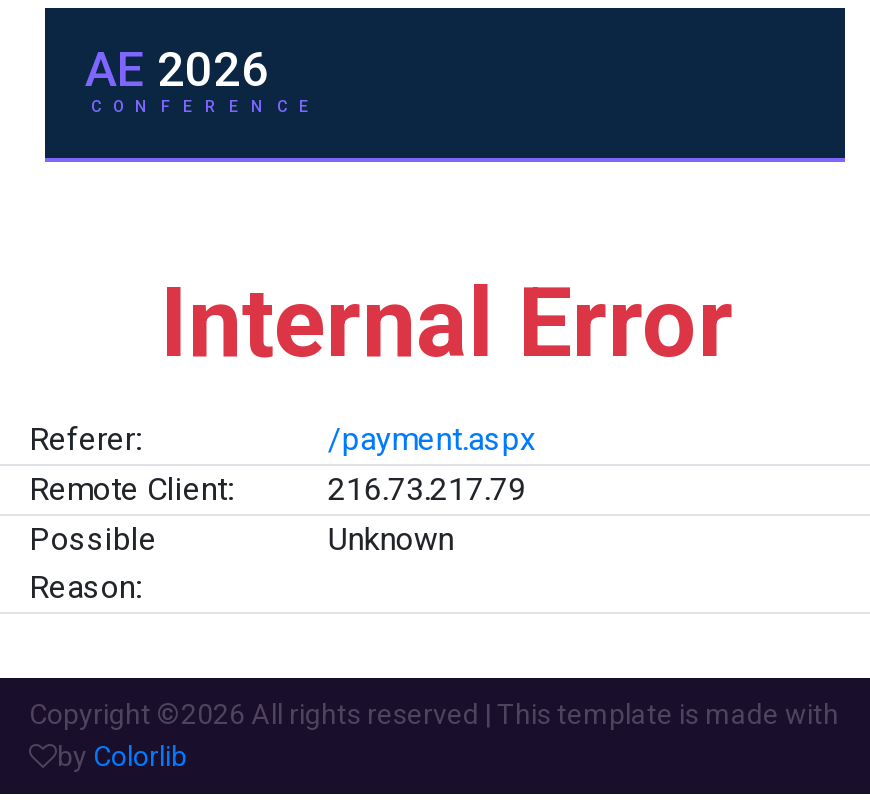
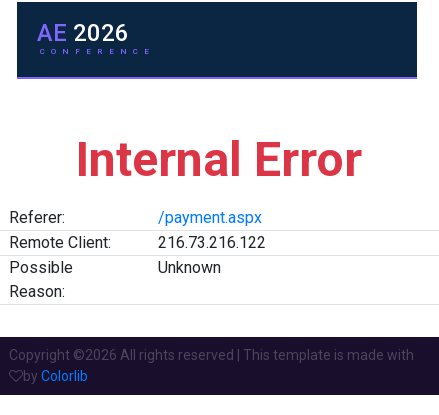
- 216.73.217.79
+ 216.73.216.122
